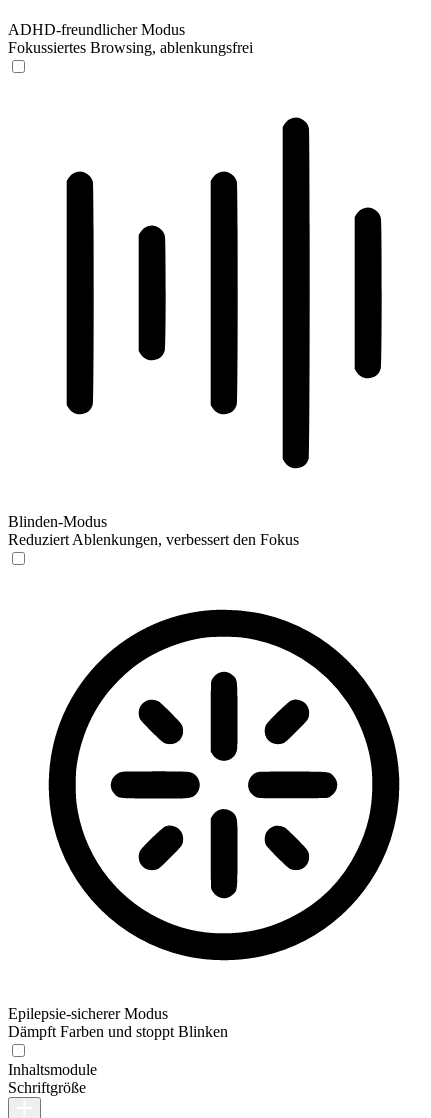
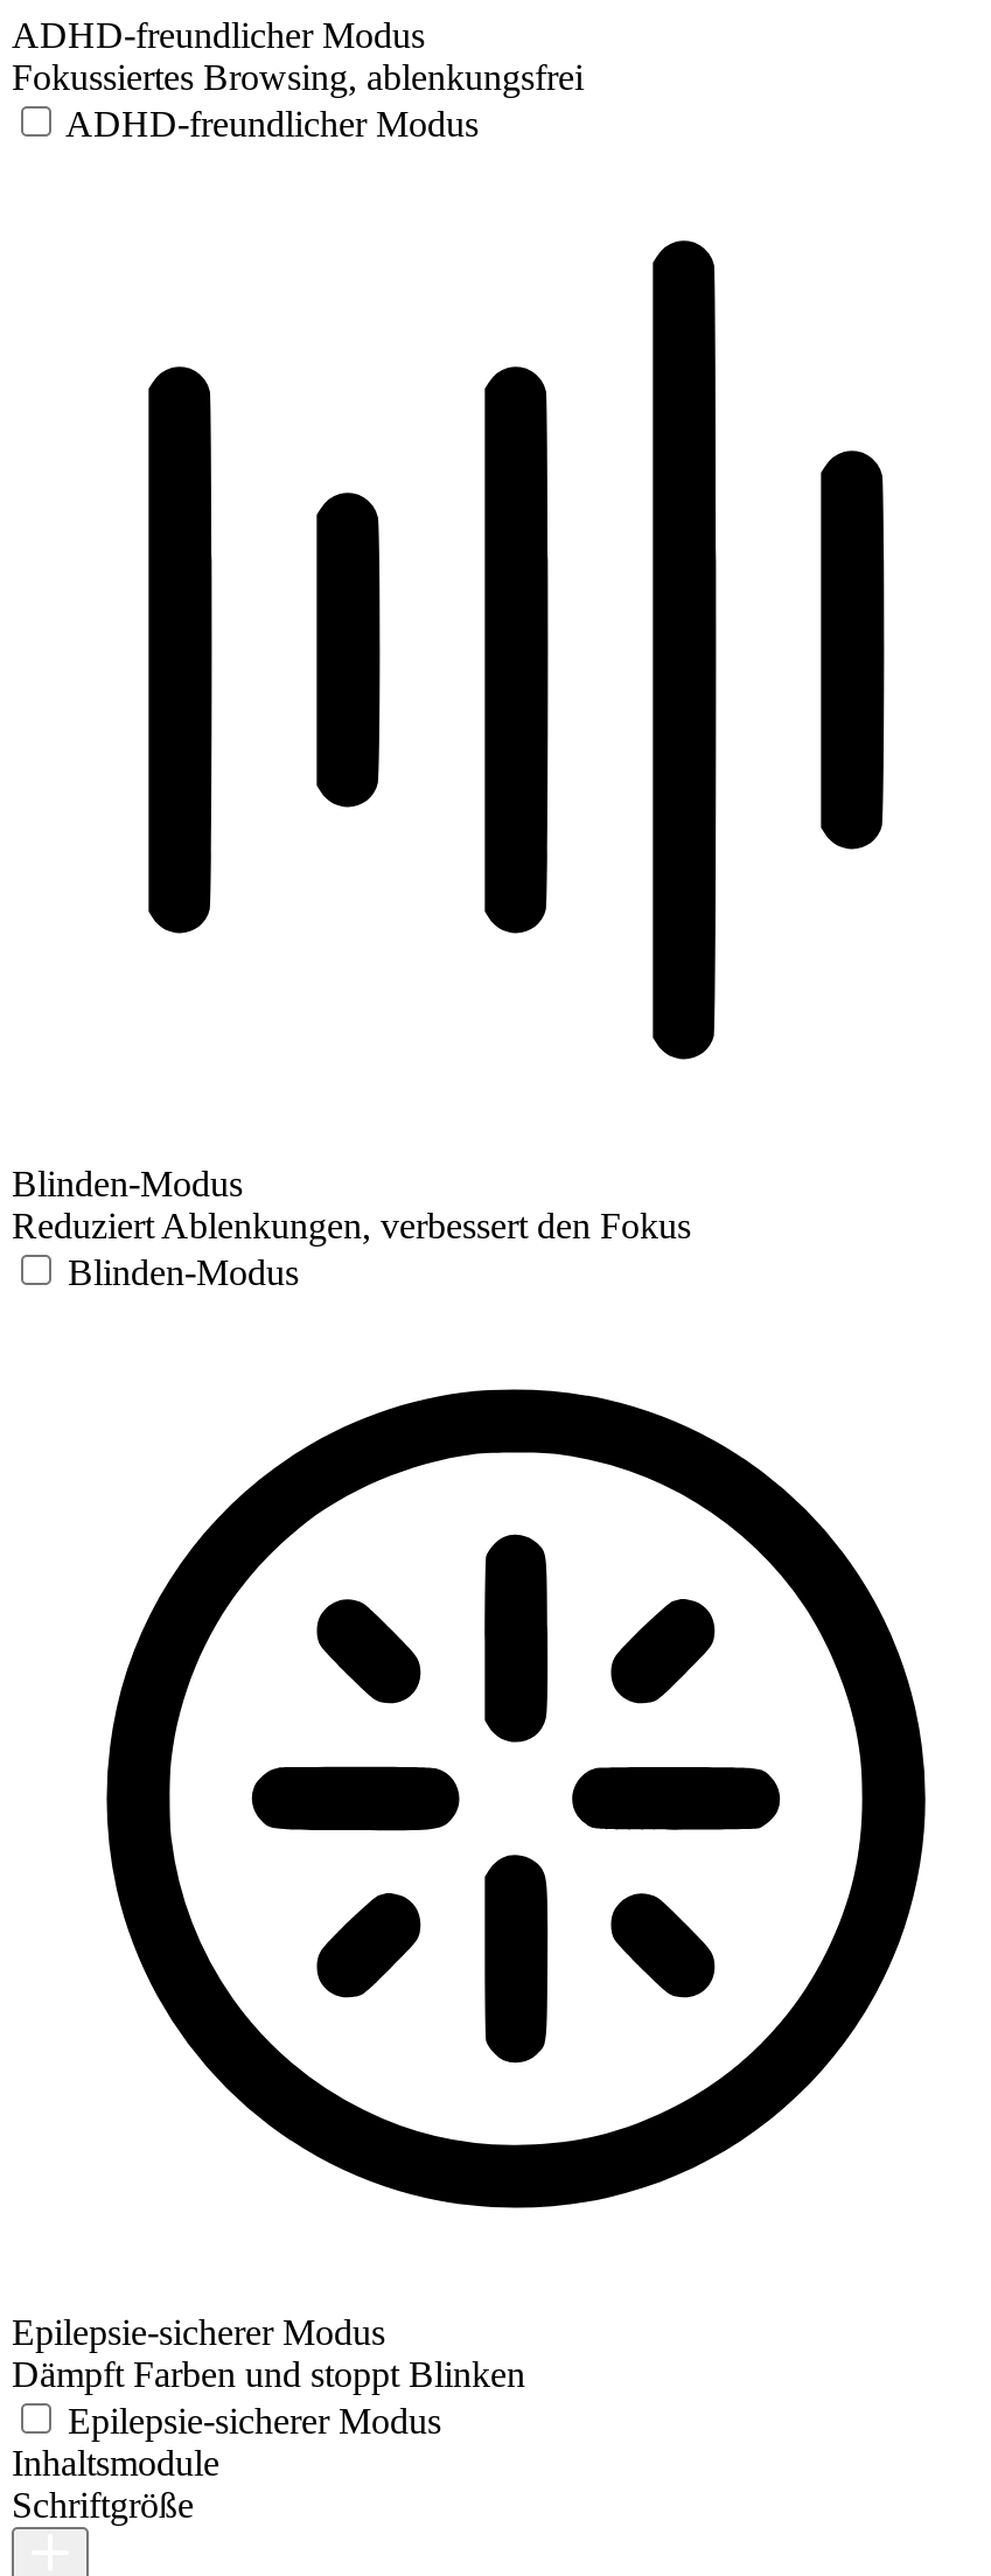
+ ADHD-freundlicher Modus

+ Blinden-Modus

+ Epilepsie-sicherer Modus
